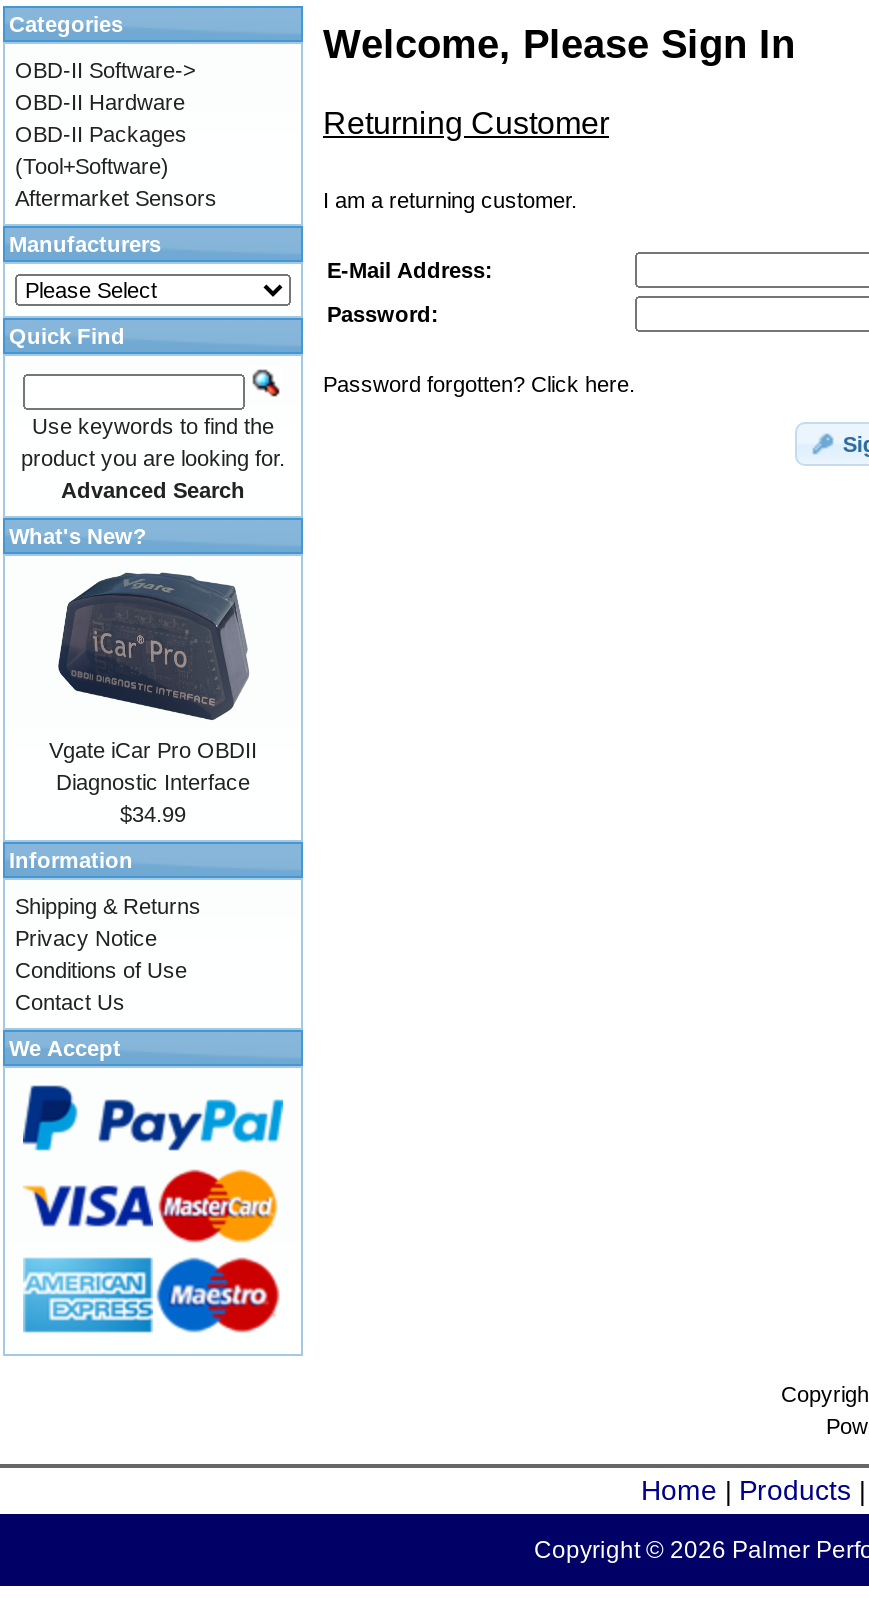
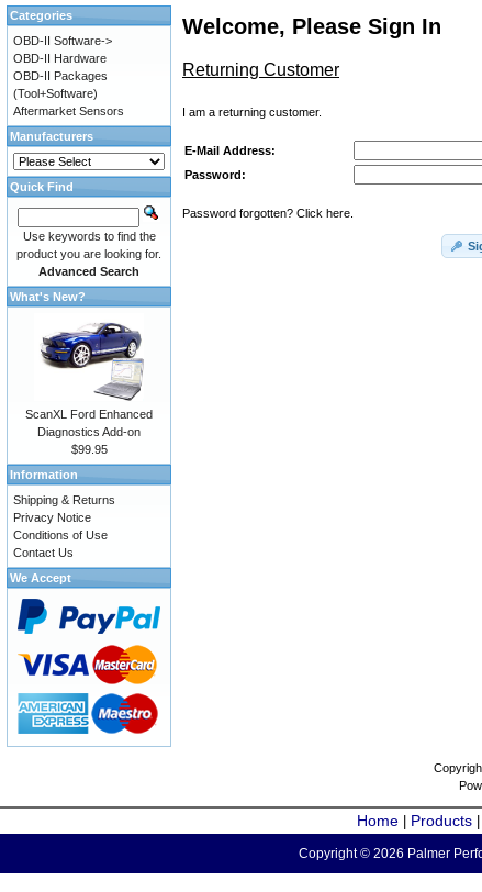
- [image]
- Vgate iCar Pro OBDII
- Diagnostic Interface
- $34.99
+ [image]
+ ScanXL Ford Enhanced
+ Diagnostics Add-on
+ $99.95
